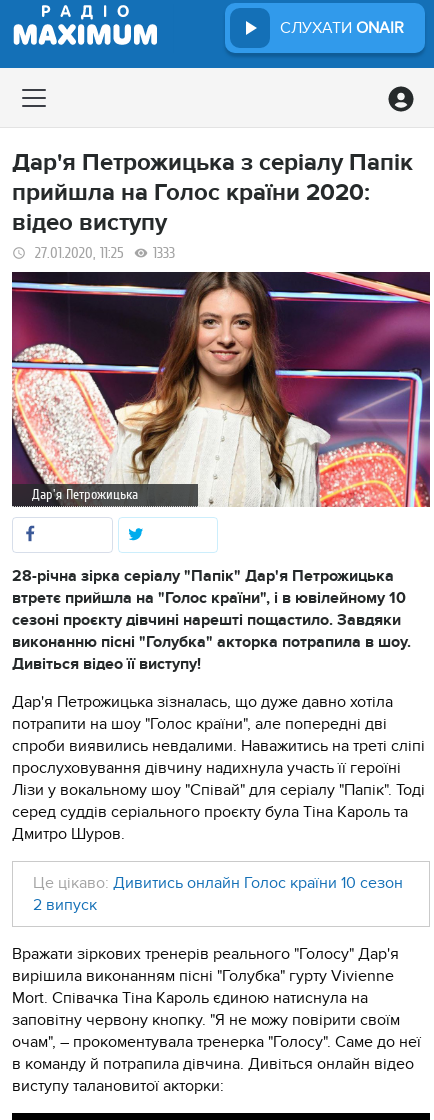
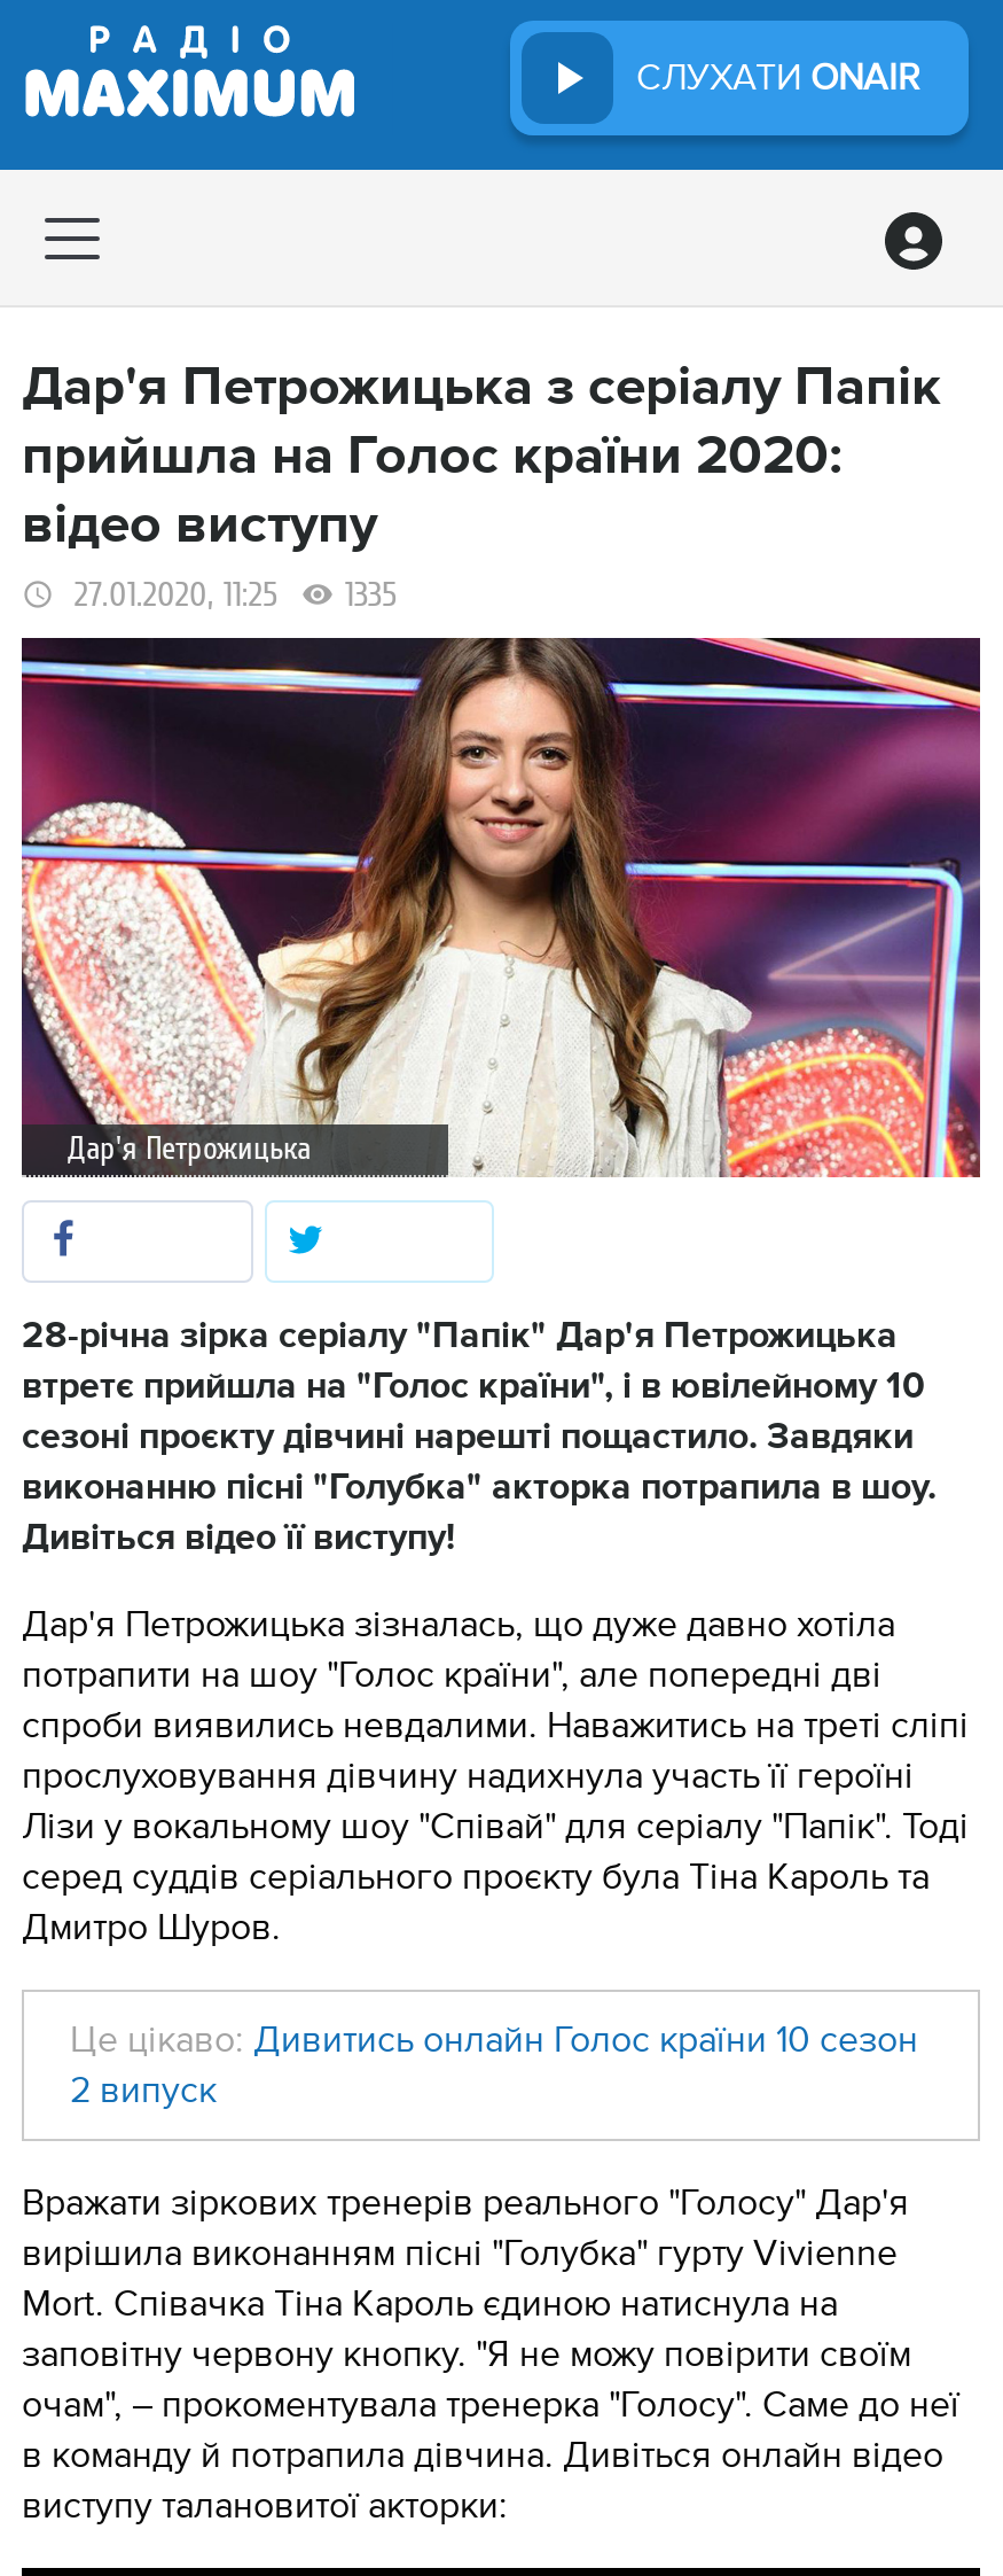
- 27.01.2020, 11:25 1333
+ 27.01.2020, 11:25 1335
